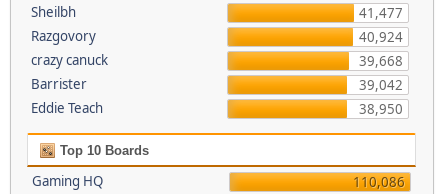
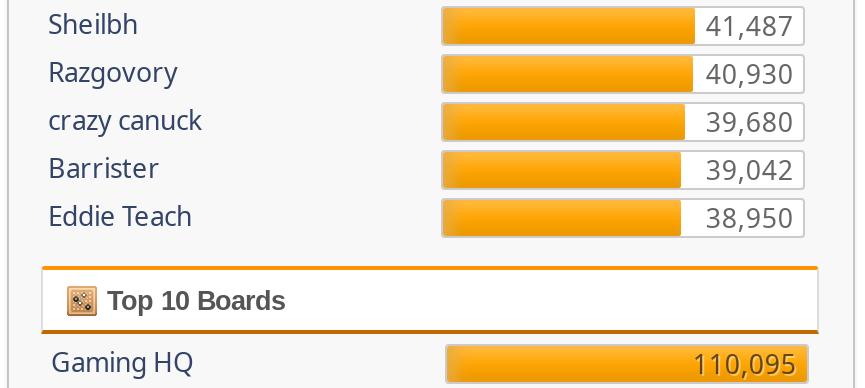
- 41,477
+ 41,487

- 40,924
+ 40,930

- 39,668
+ 39,680

- 110,086
+ 110,095
